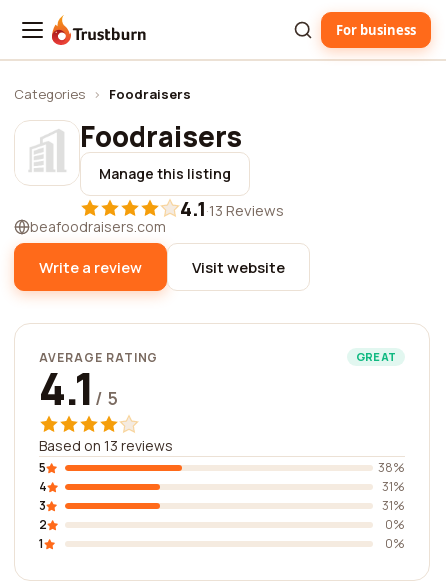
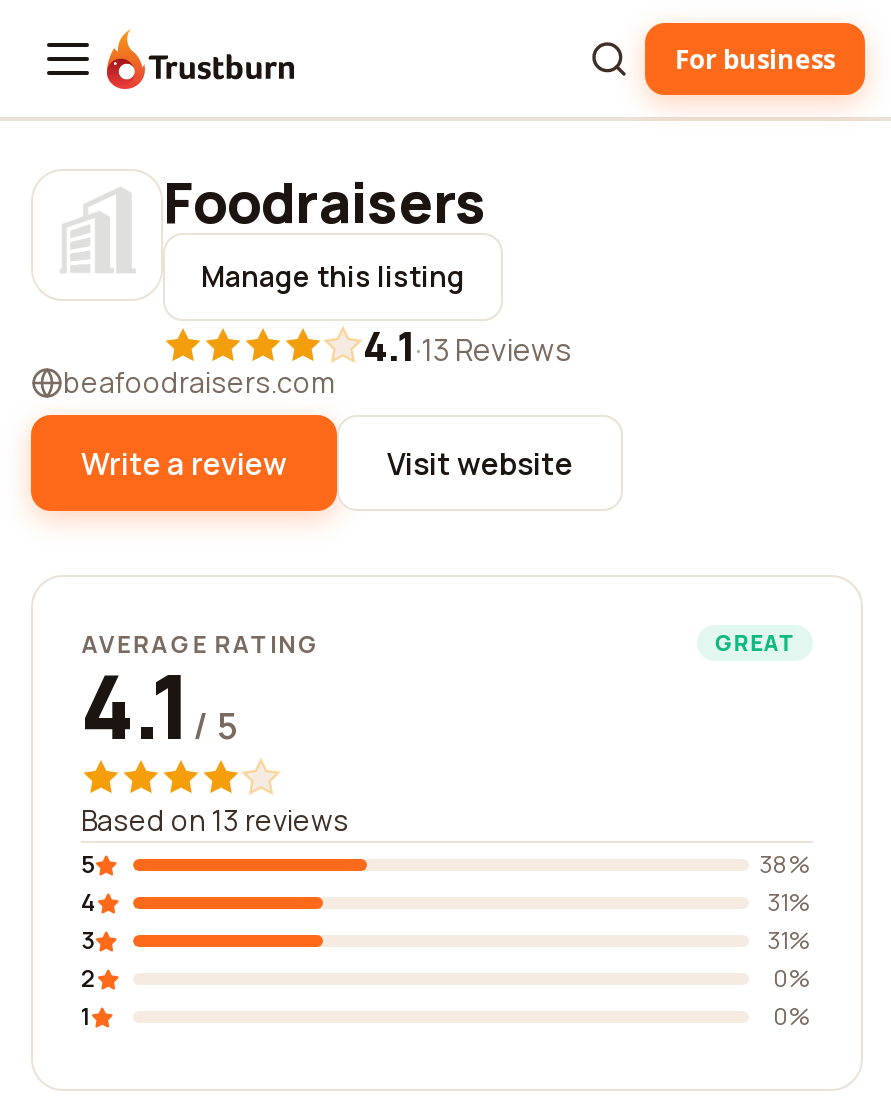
- Categories › Foodraisers
